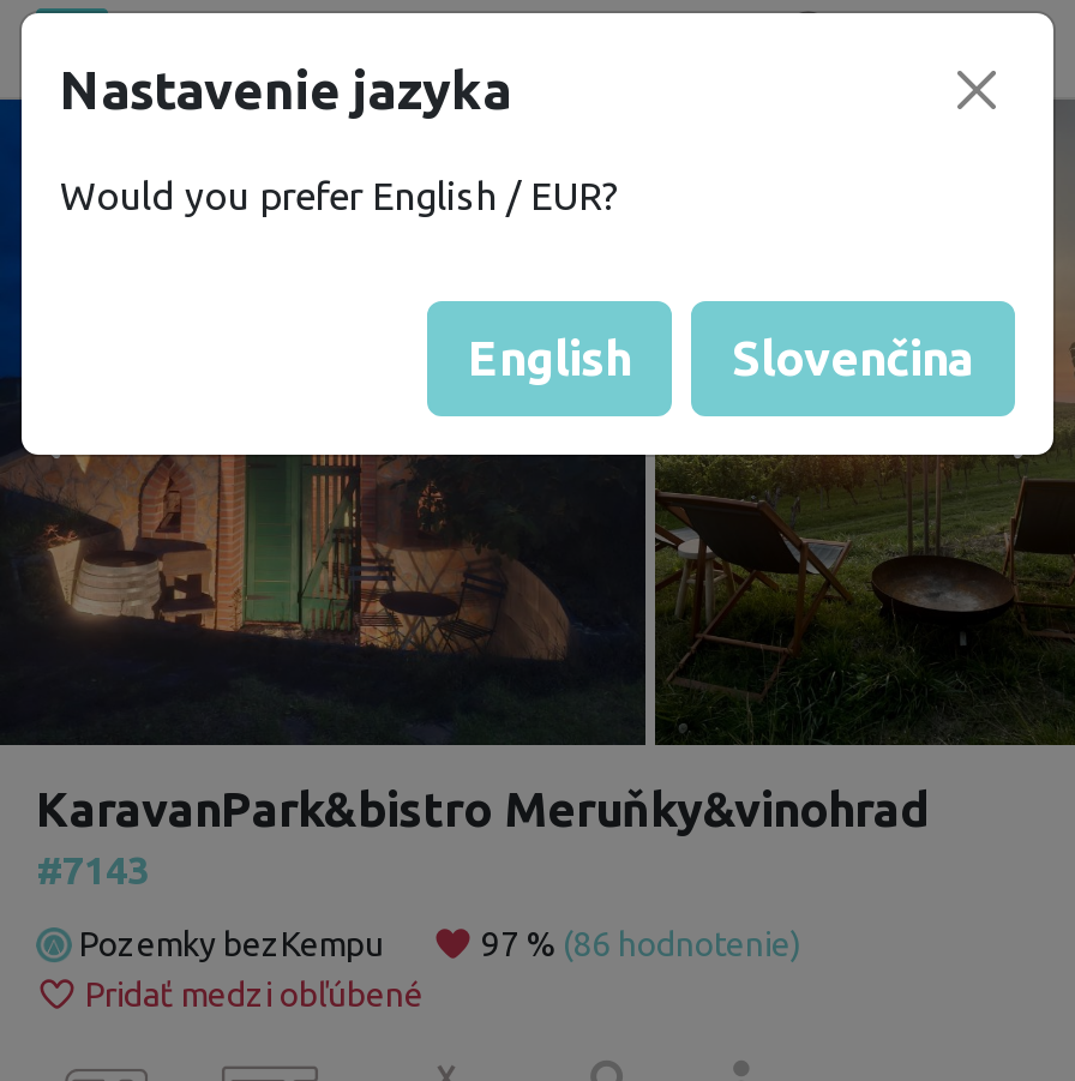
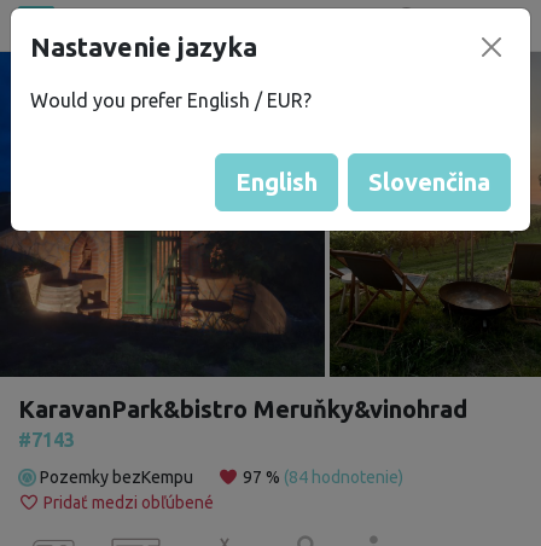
- 97 % (86 hodnotenie)
+ 97 % (84 hodnotenie)
